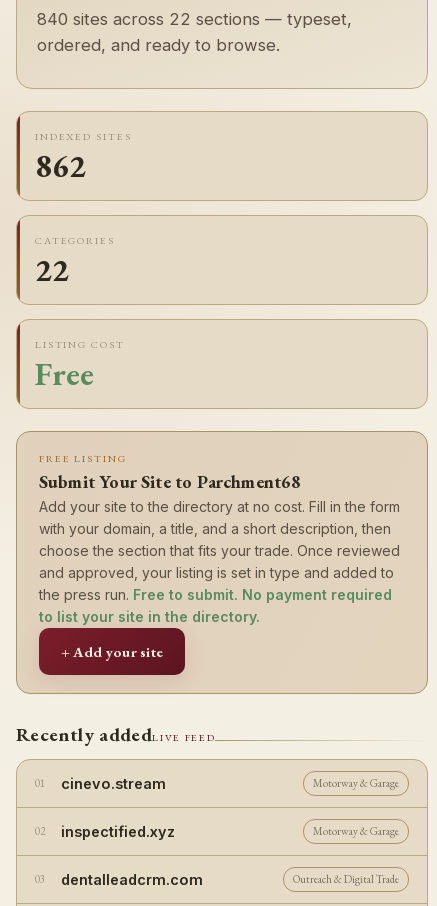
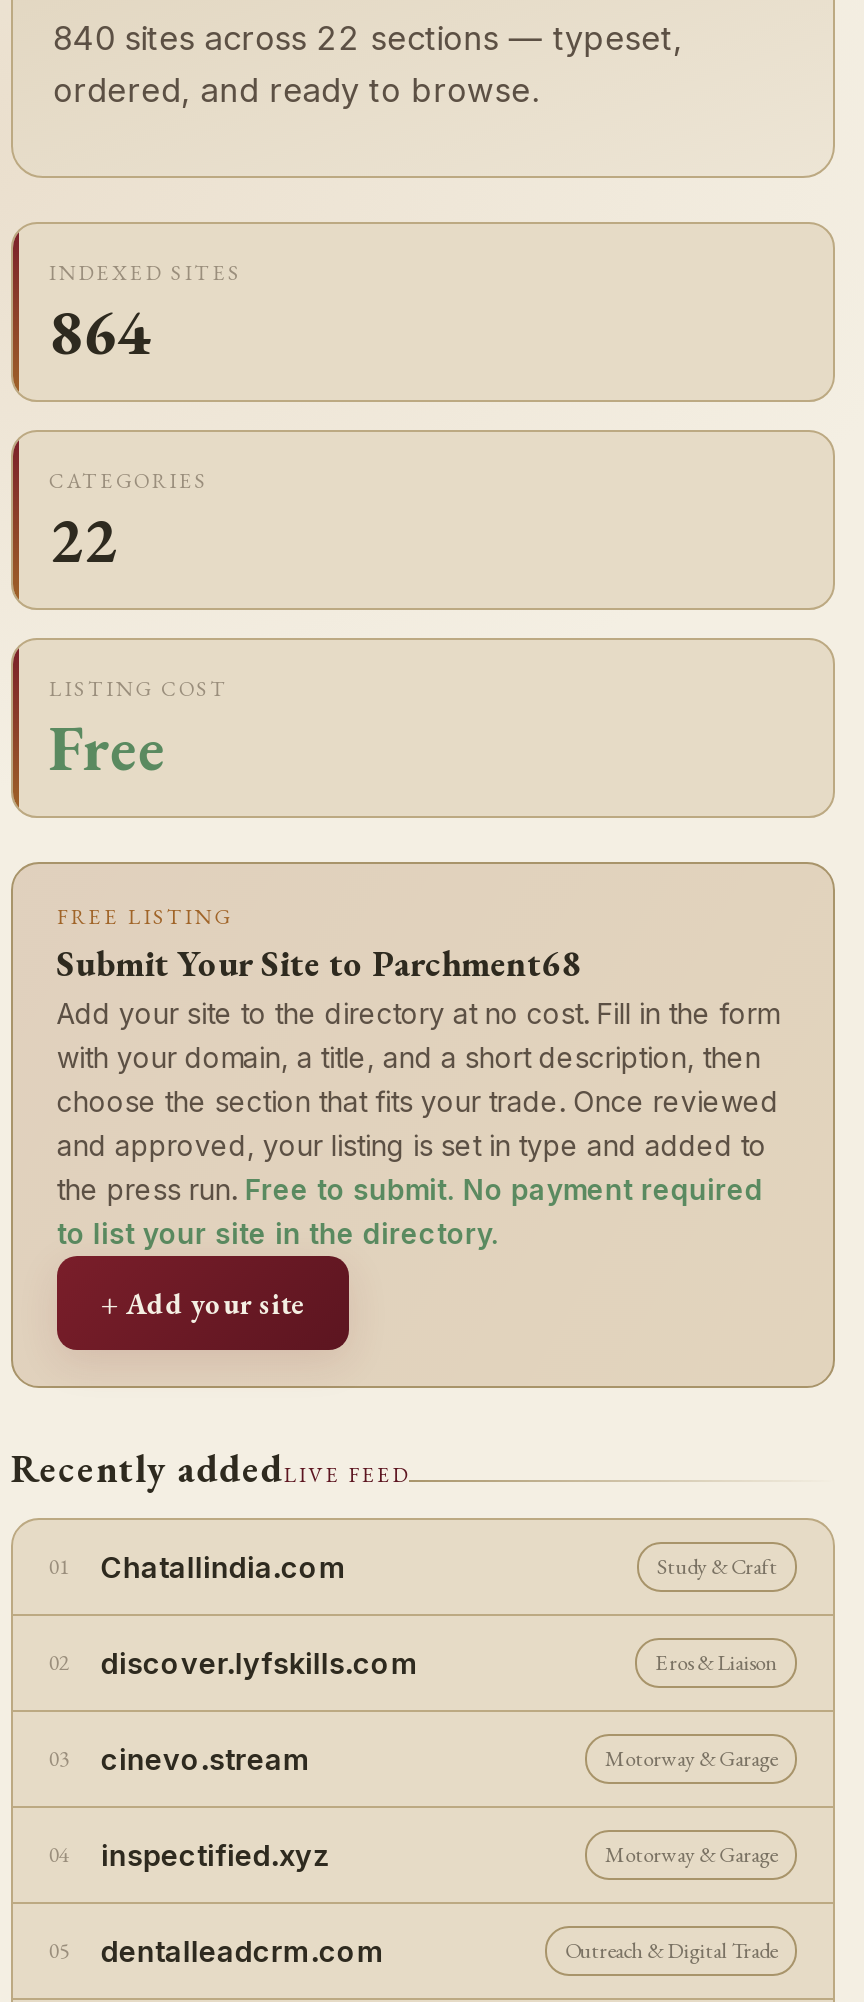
- 862
+ 864

+ Chatallindia.com
+ Study & Craft
+ 02
+ discover.lyfskills.com
+ Eros & Liaison
+ 03

- 02 inspectified.xyz
+ 04 inspectified.xyz

- 03 dentalleadcrm.com
+ 05 dentalleadcrm.com
